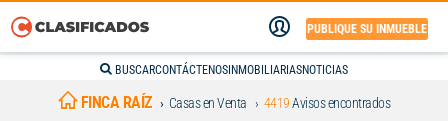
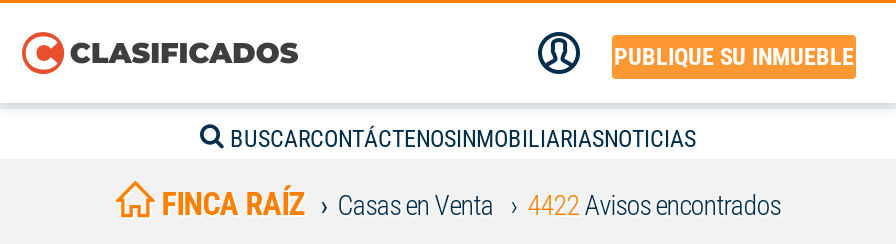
- 4419 Avisos encontrados
+ 4422 Avisos encontrados
